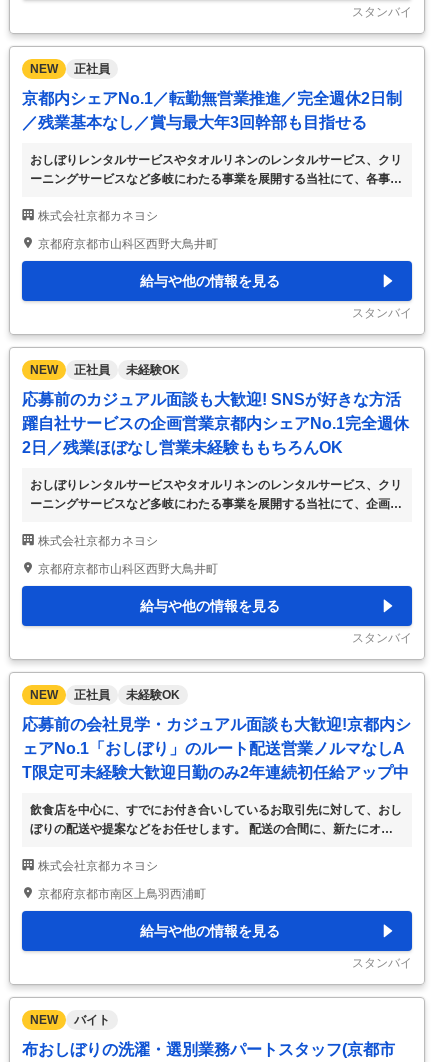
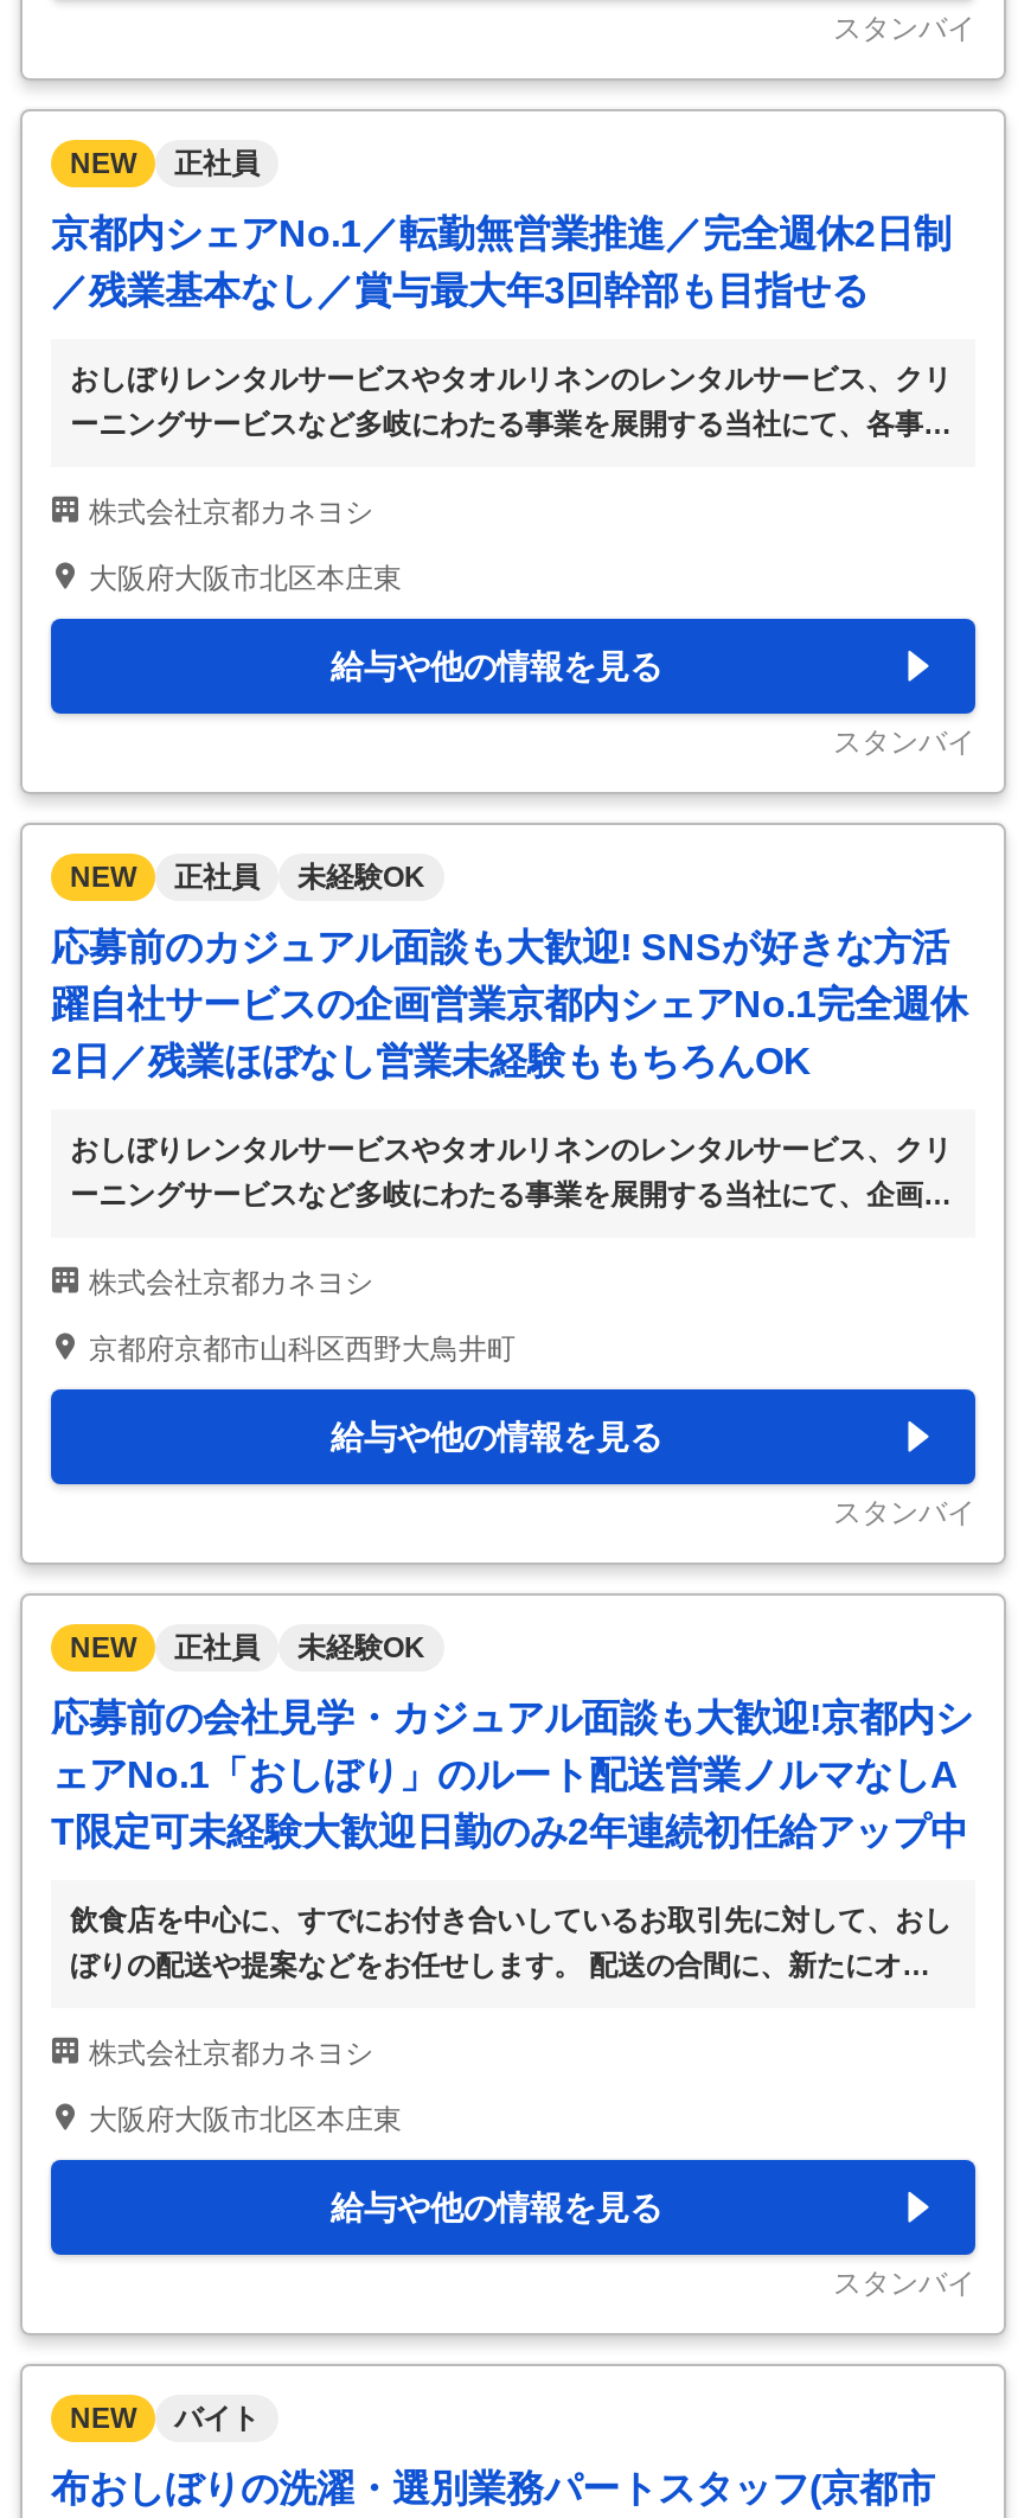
- 京都府京都市山科区西野大鳥井町
+ 大阪府大阪市北区本庄東

- 京都府京都市南区上鳥羽西浦町
+ 大阪府大阪市北区本庄東
